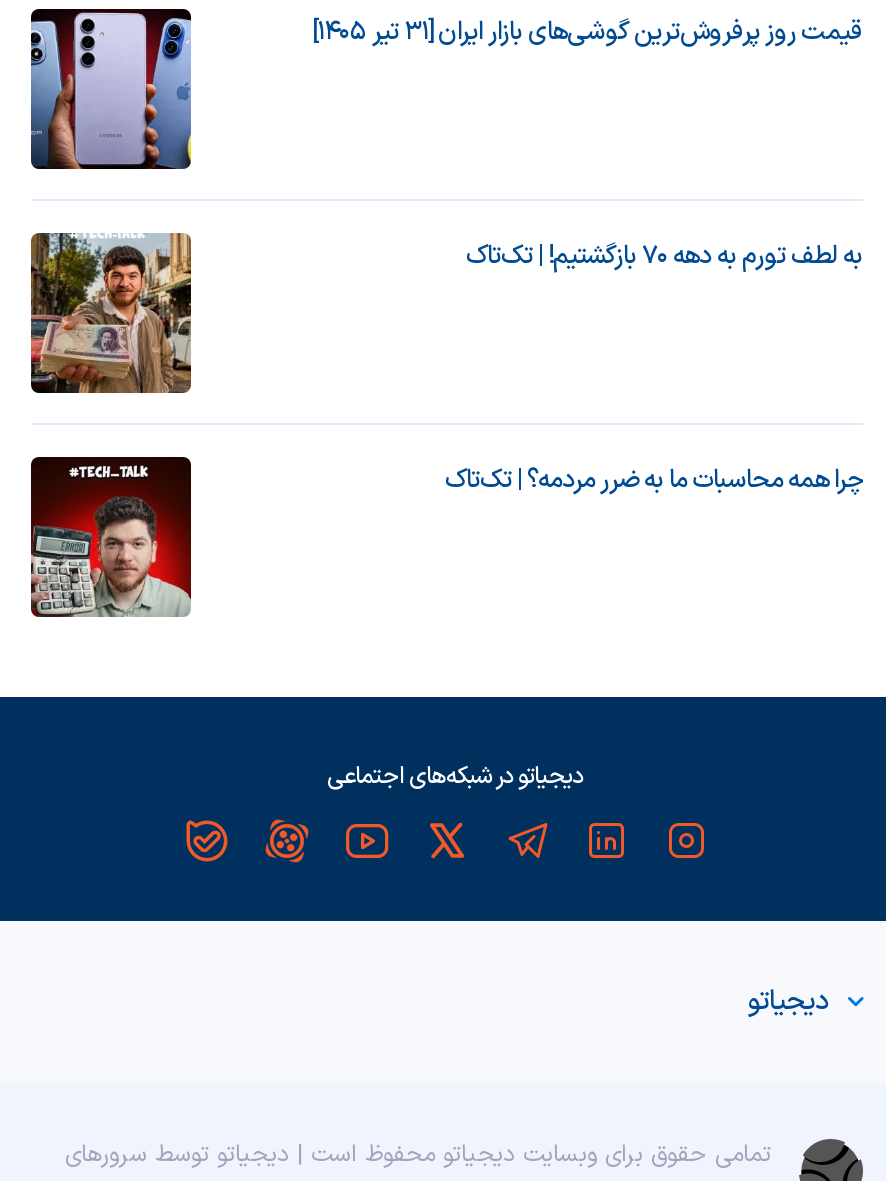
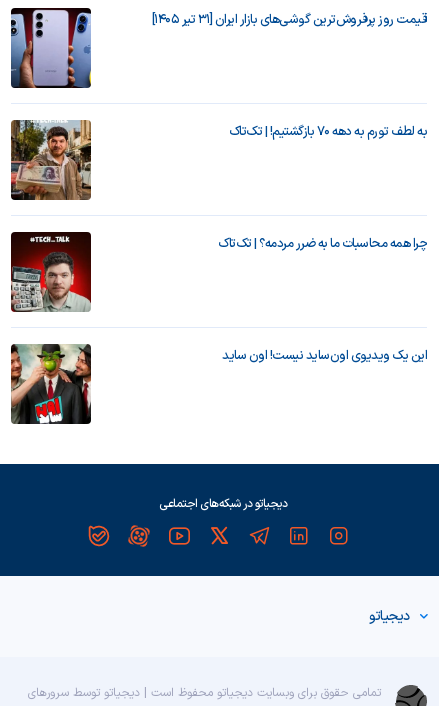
+ [image]

+ این یک ویدیوی اون‌ساید نیست! اون ساید
